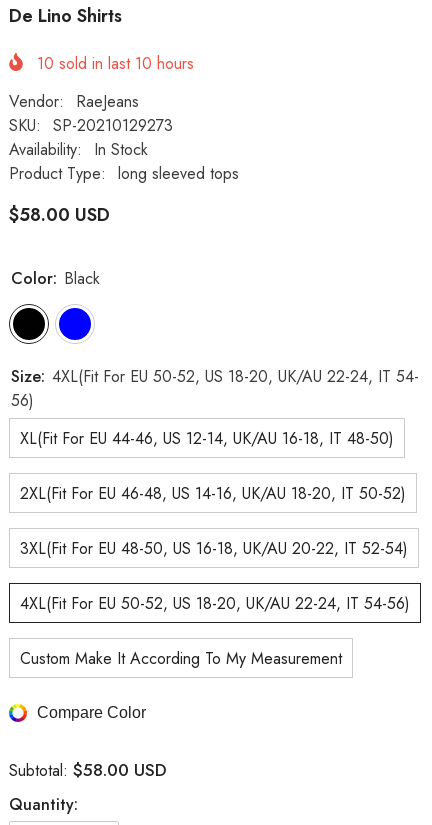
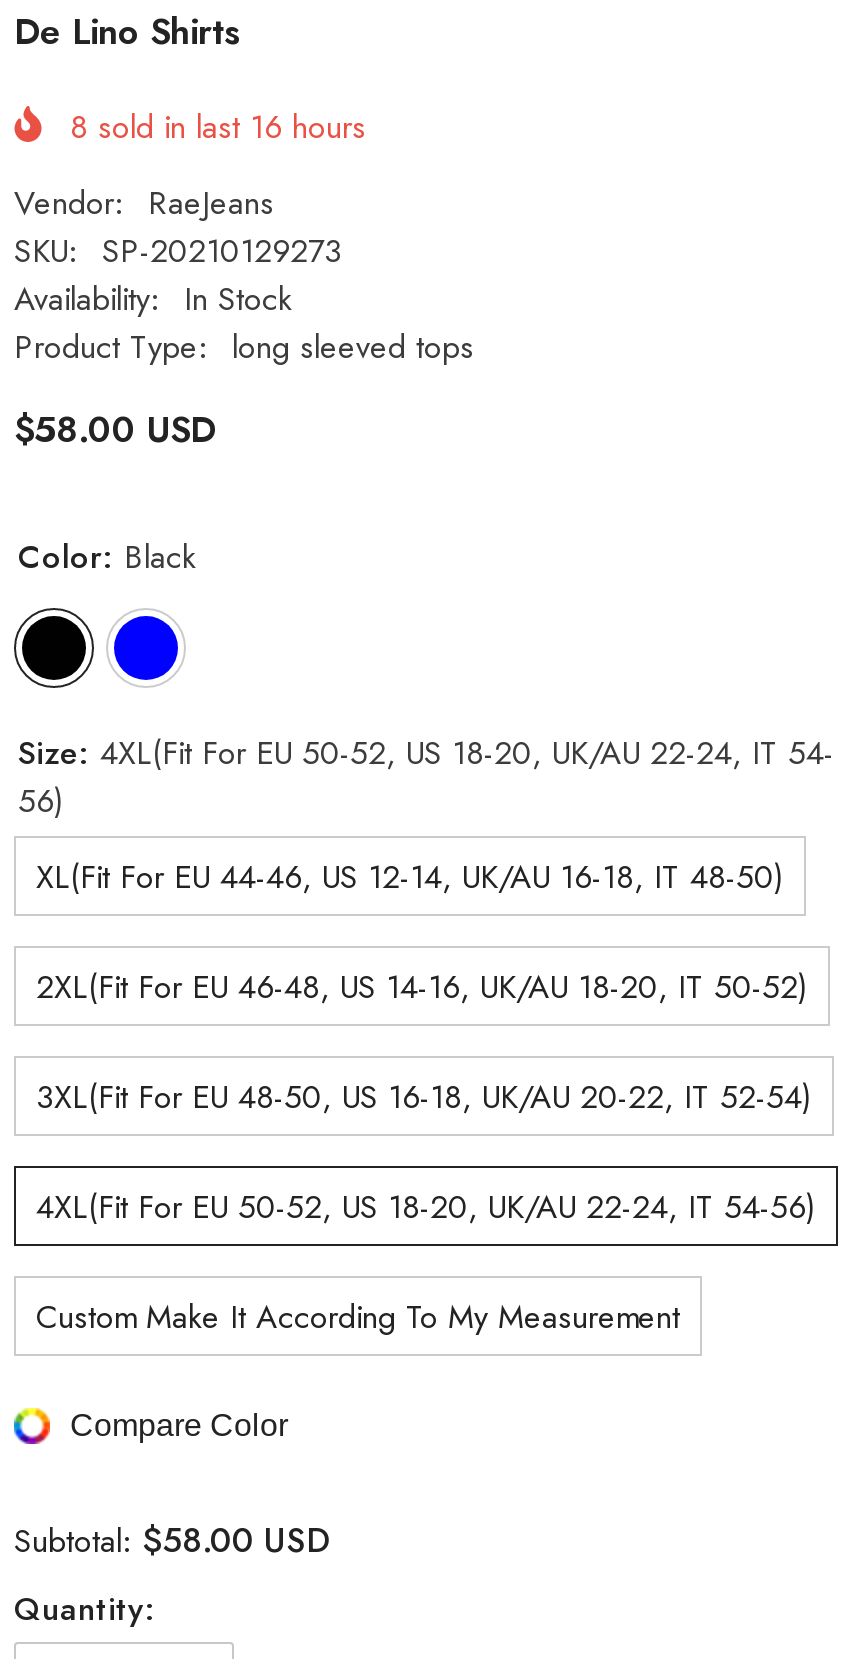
- 10 sold in last 10 hours
+ 8 sold in last 16 hours
